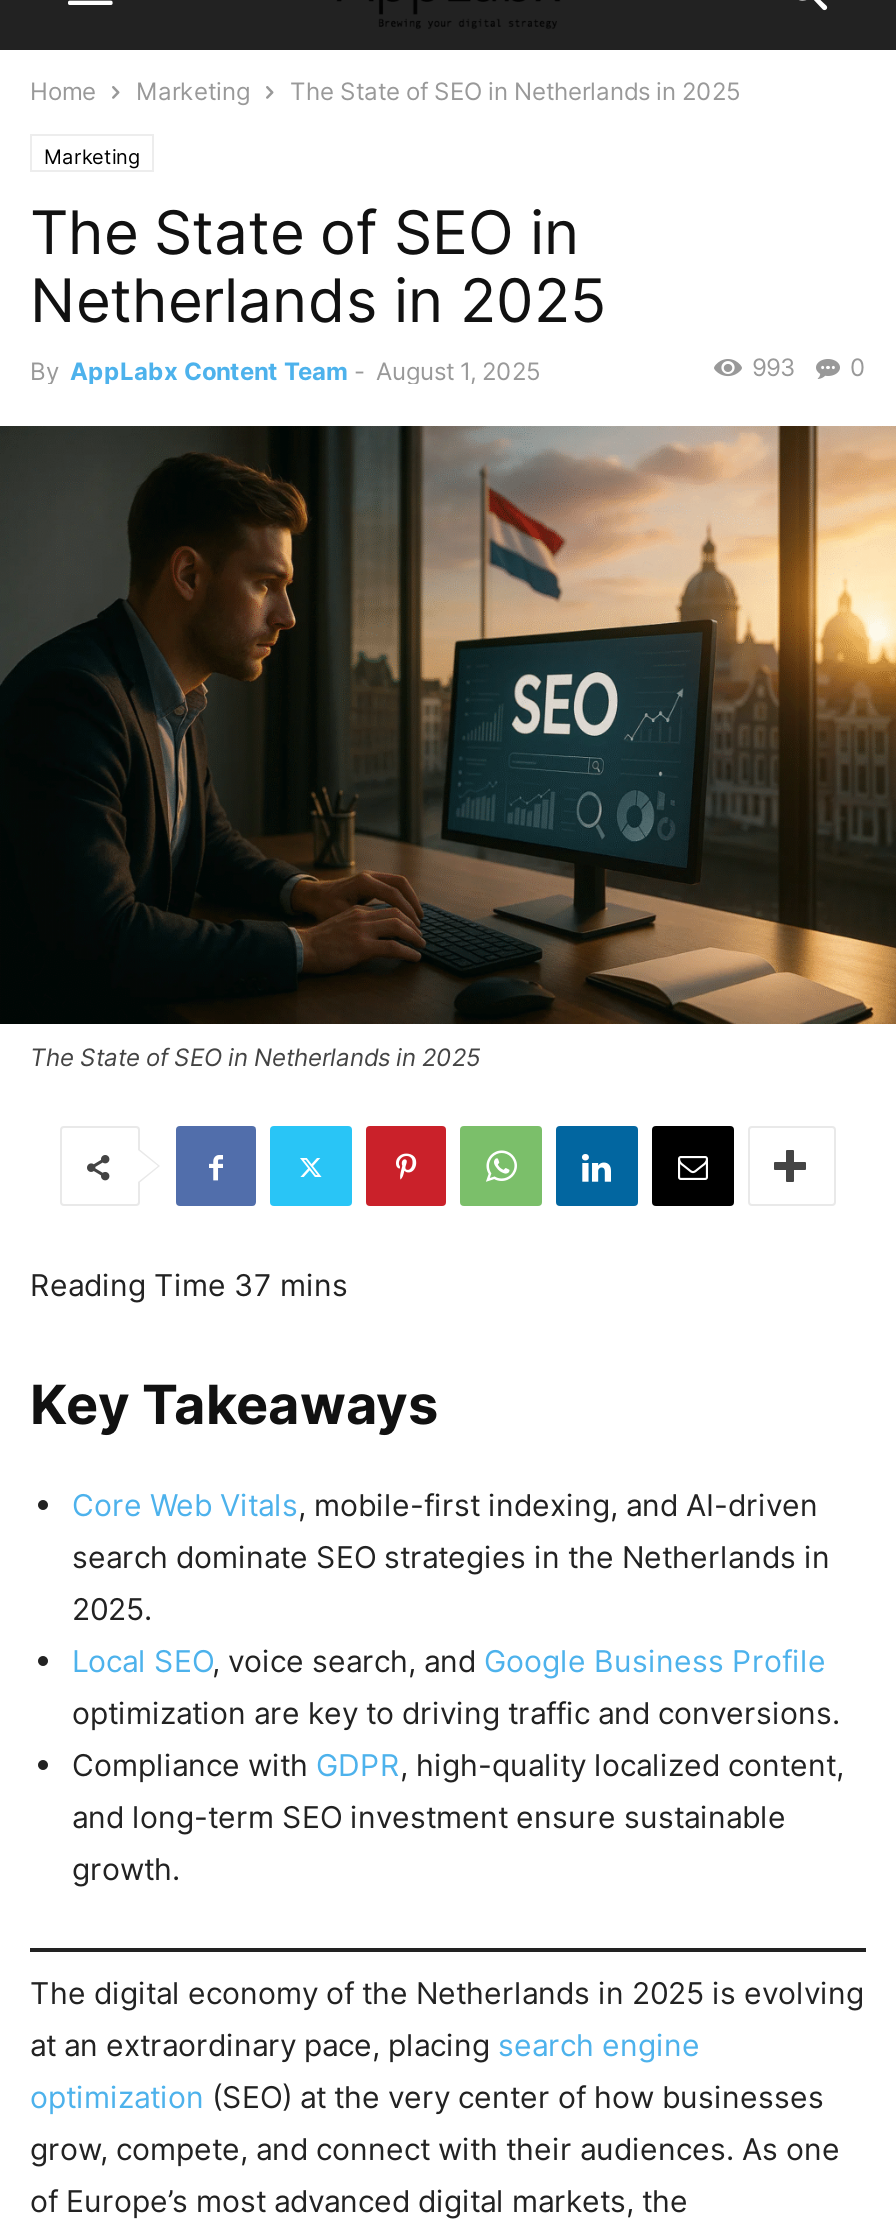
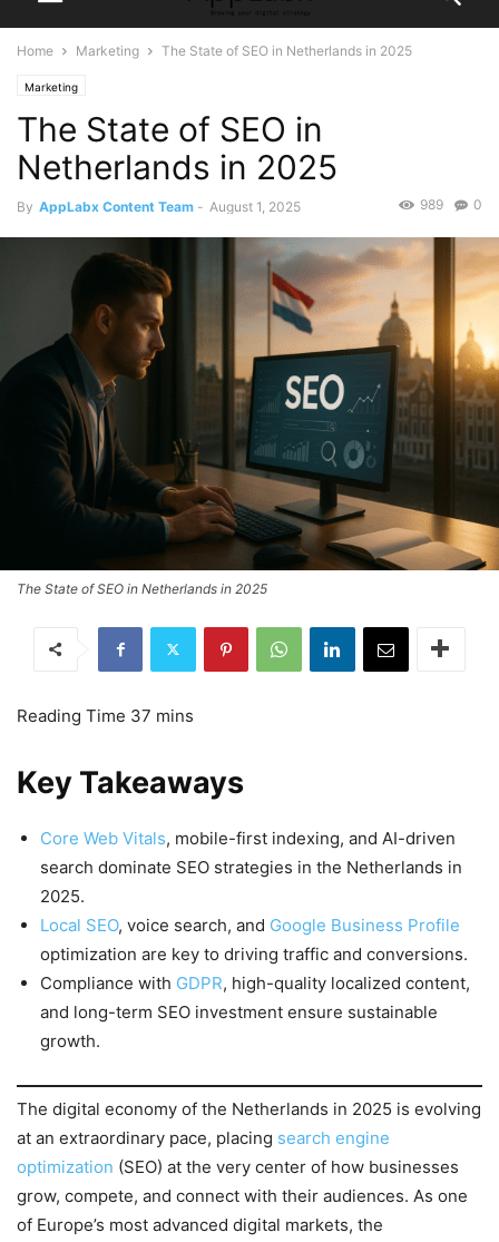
- 993 0
+ 989 0
